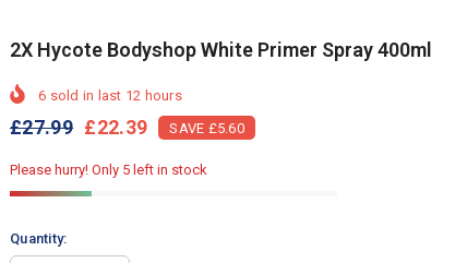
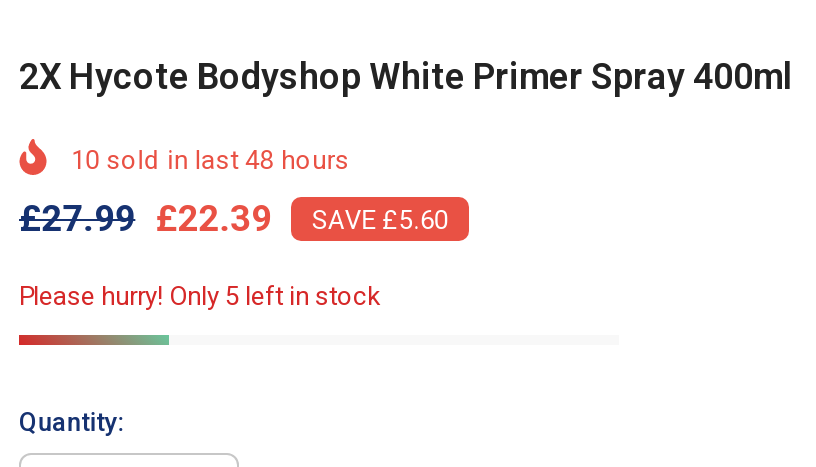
- 6 sold in last 12 hours
+ 10 sold in last 48 hours
